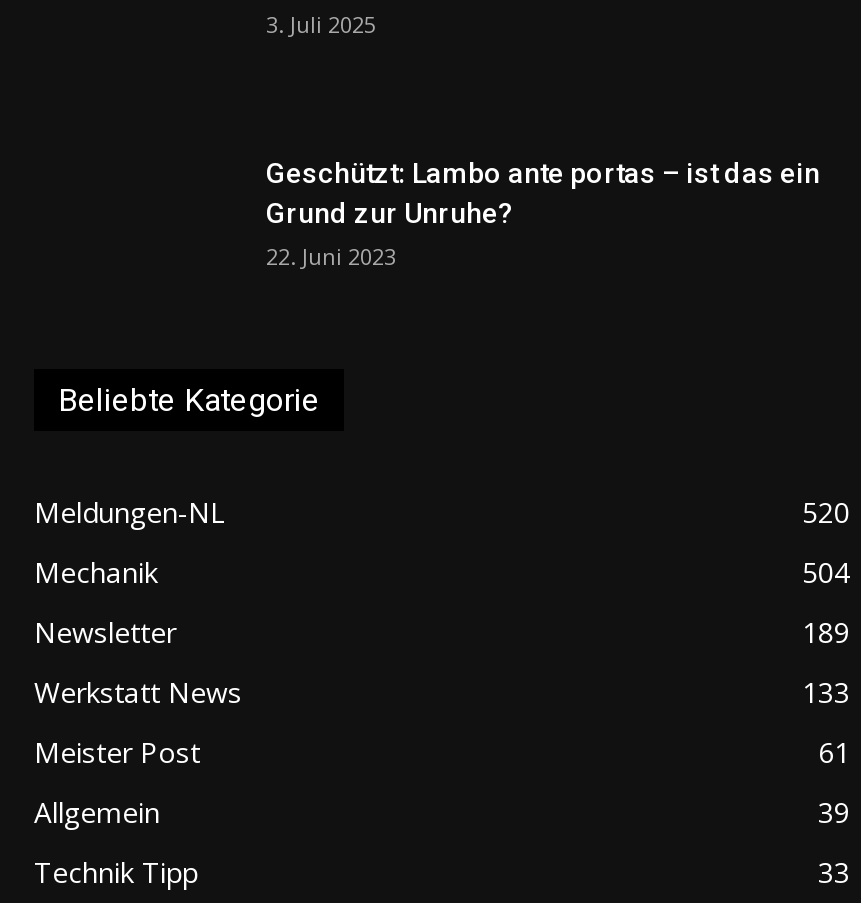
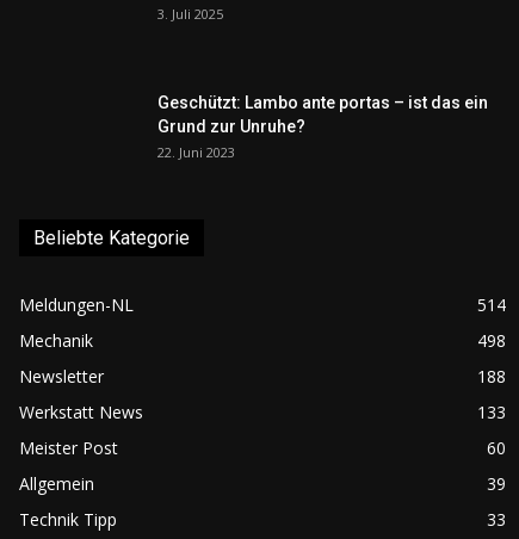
- 520
+ 514

- 504
+ 498

- 189
+ 188

- 61
+ 60
